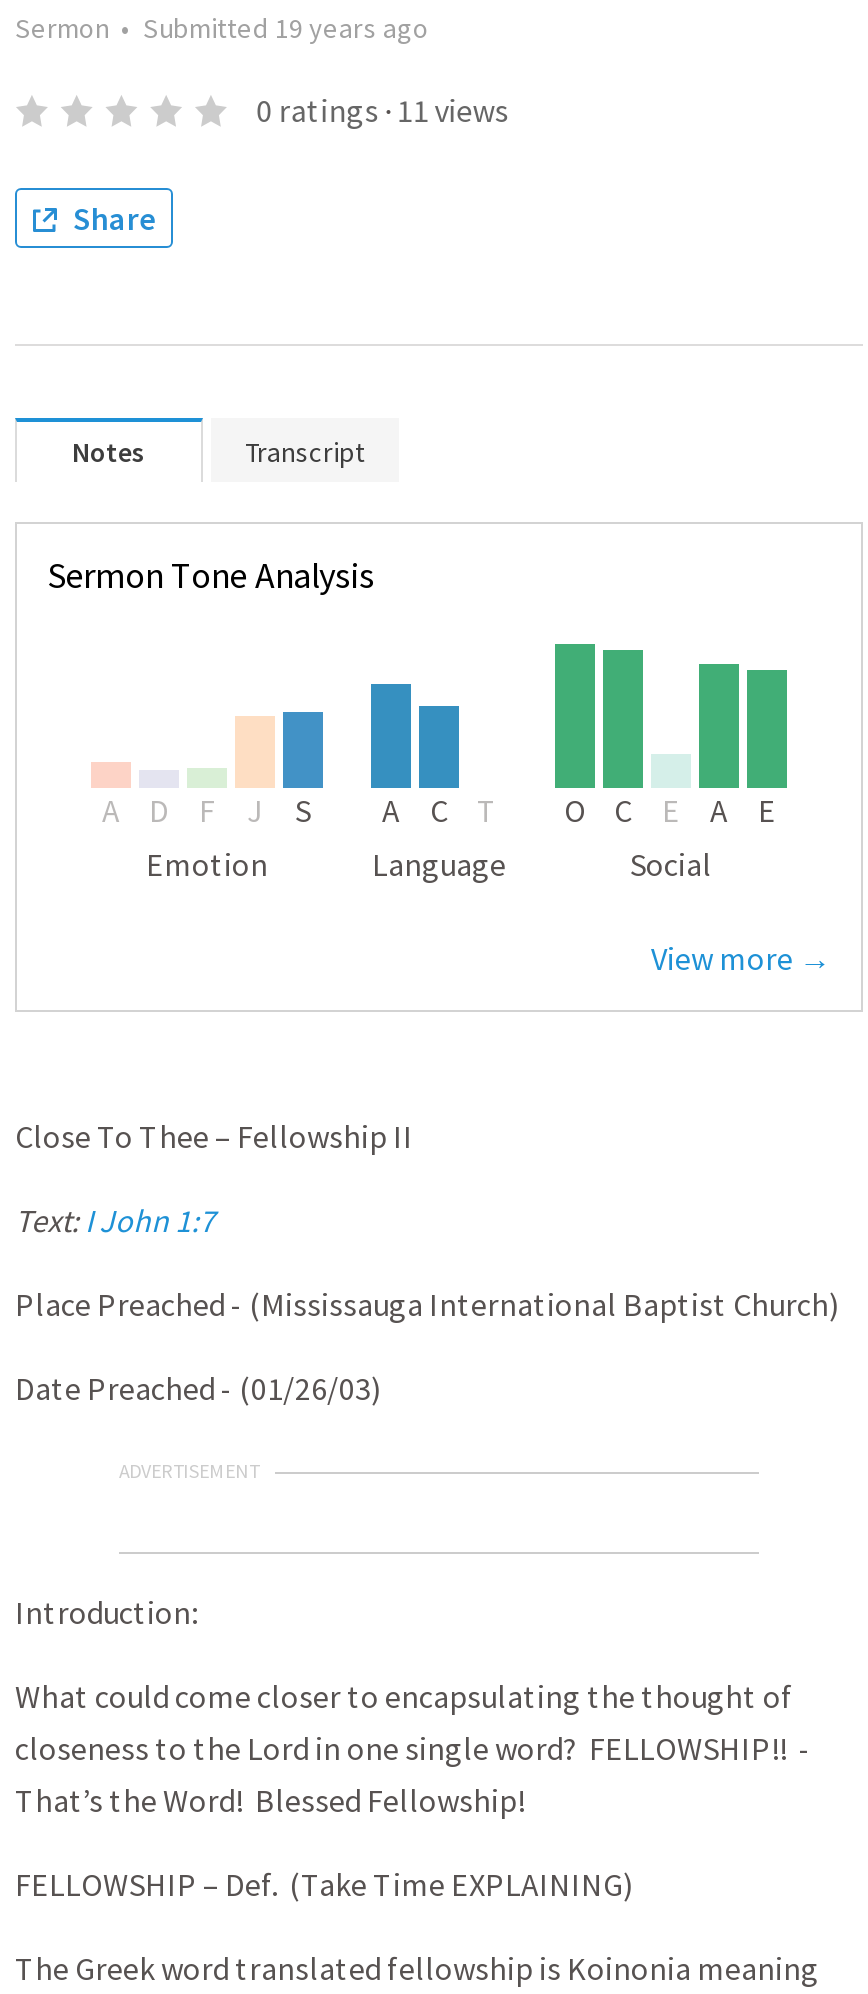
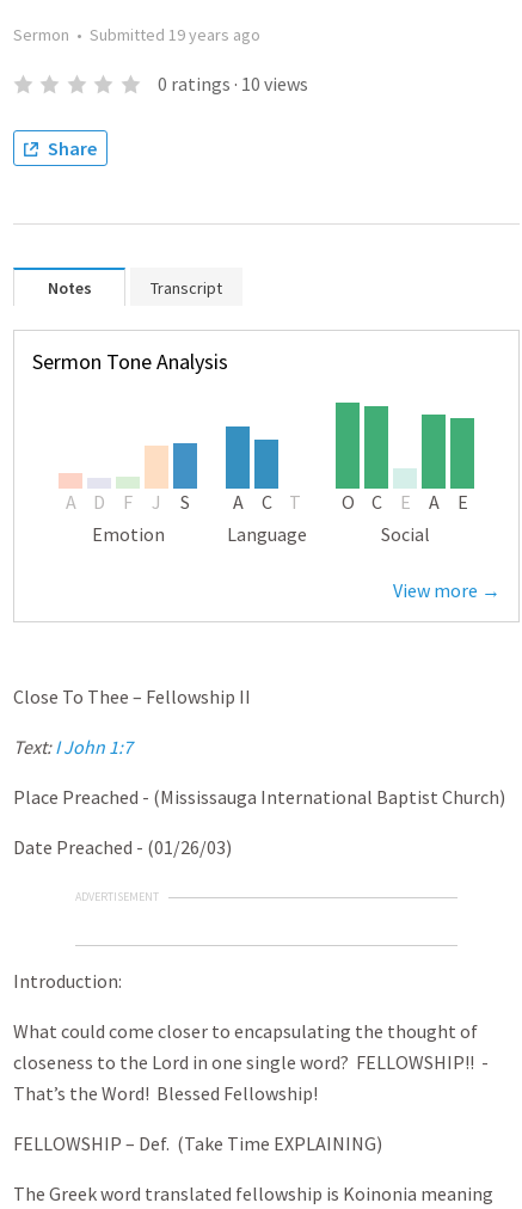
- 0 ratings · 11 views
+ 0 ratings · 10 views
